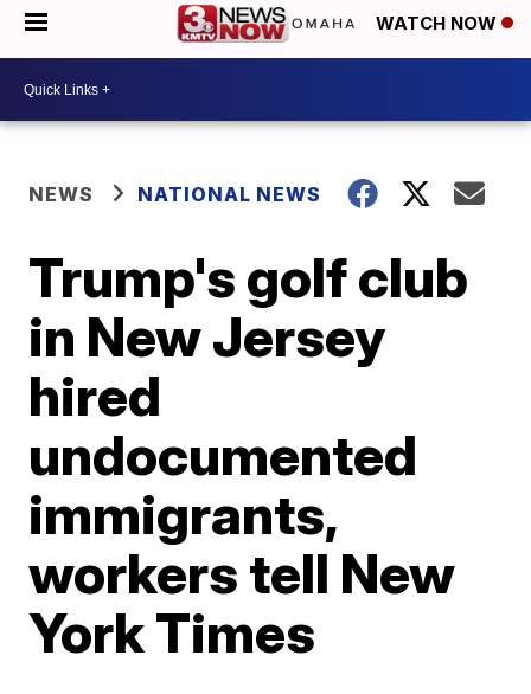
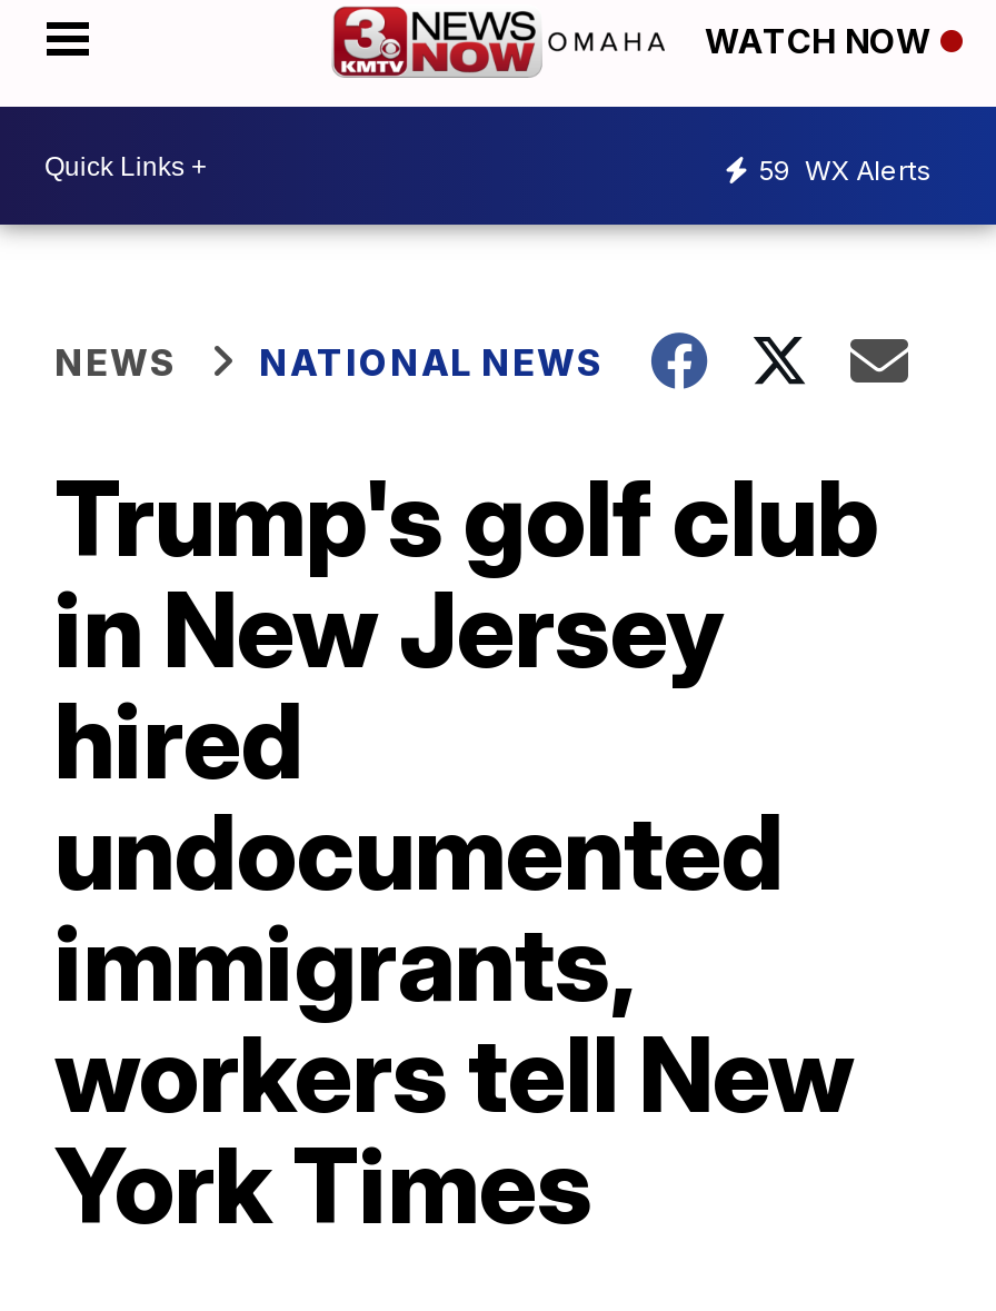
+ 59 WX Alerts
